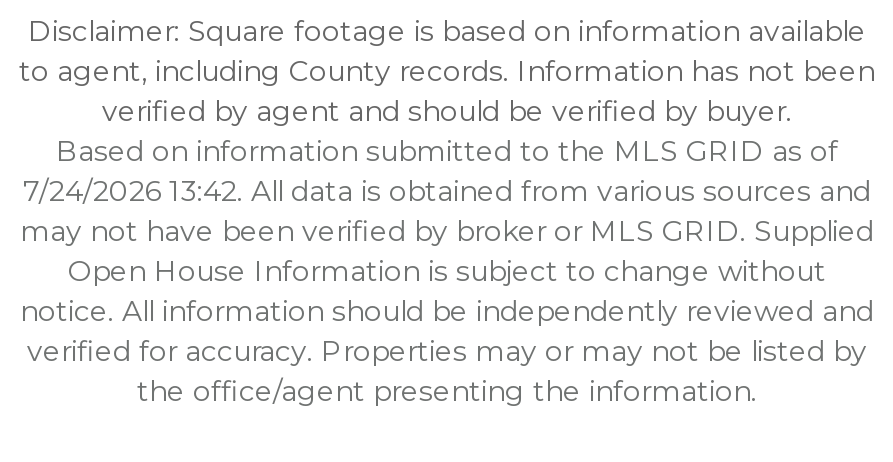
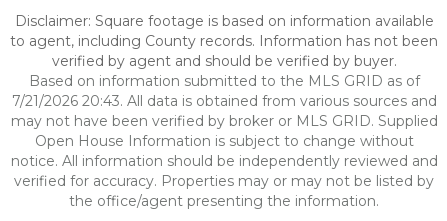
- 7/24/2026 13:42. All data is obtained from various sources and
+ 7/21/2026 20:43. All data is obtained from various sources and
